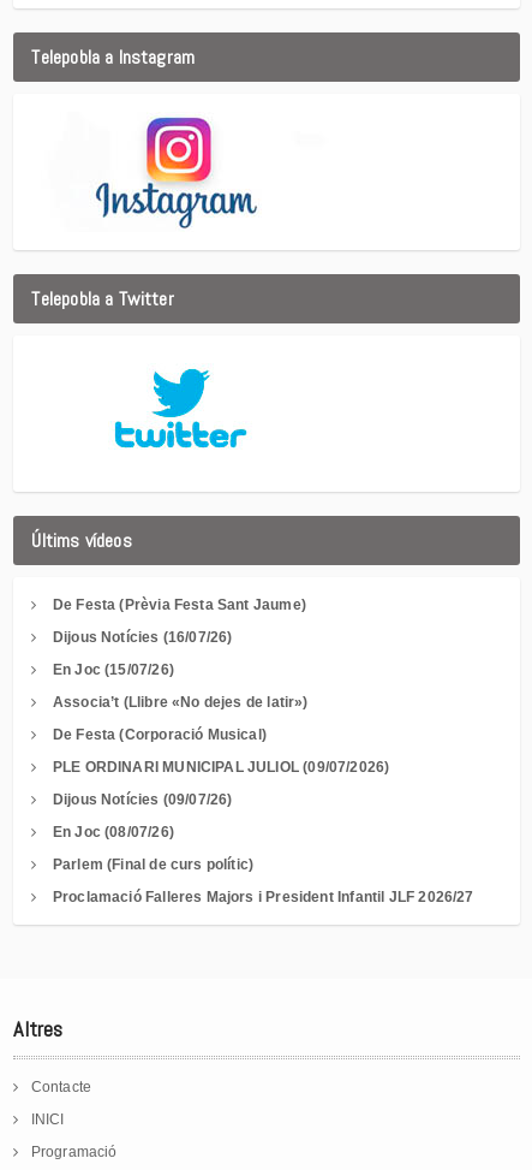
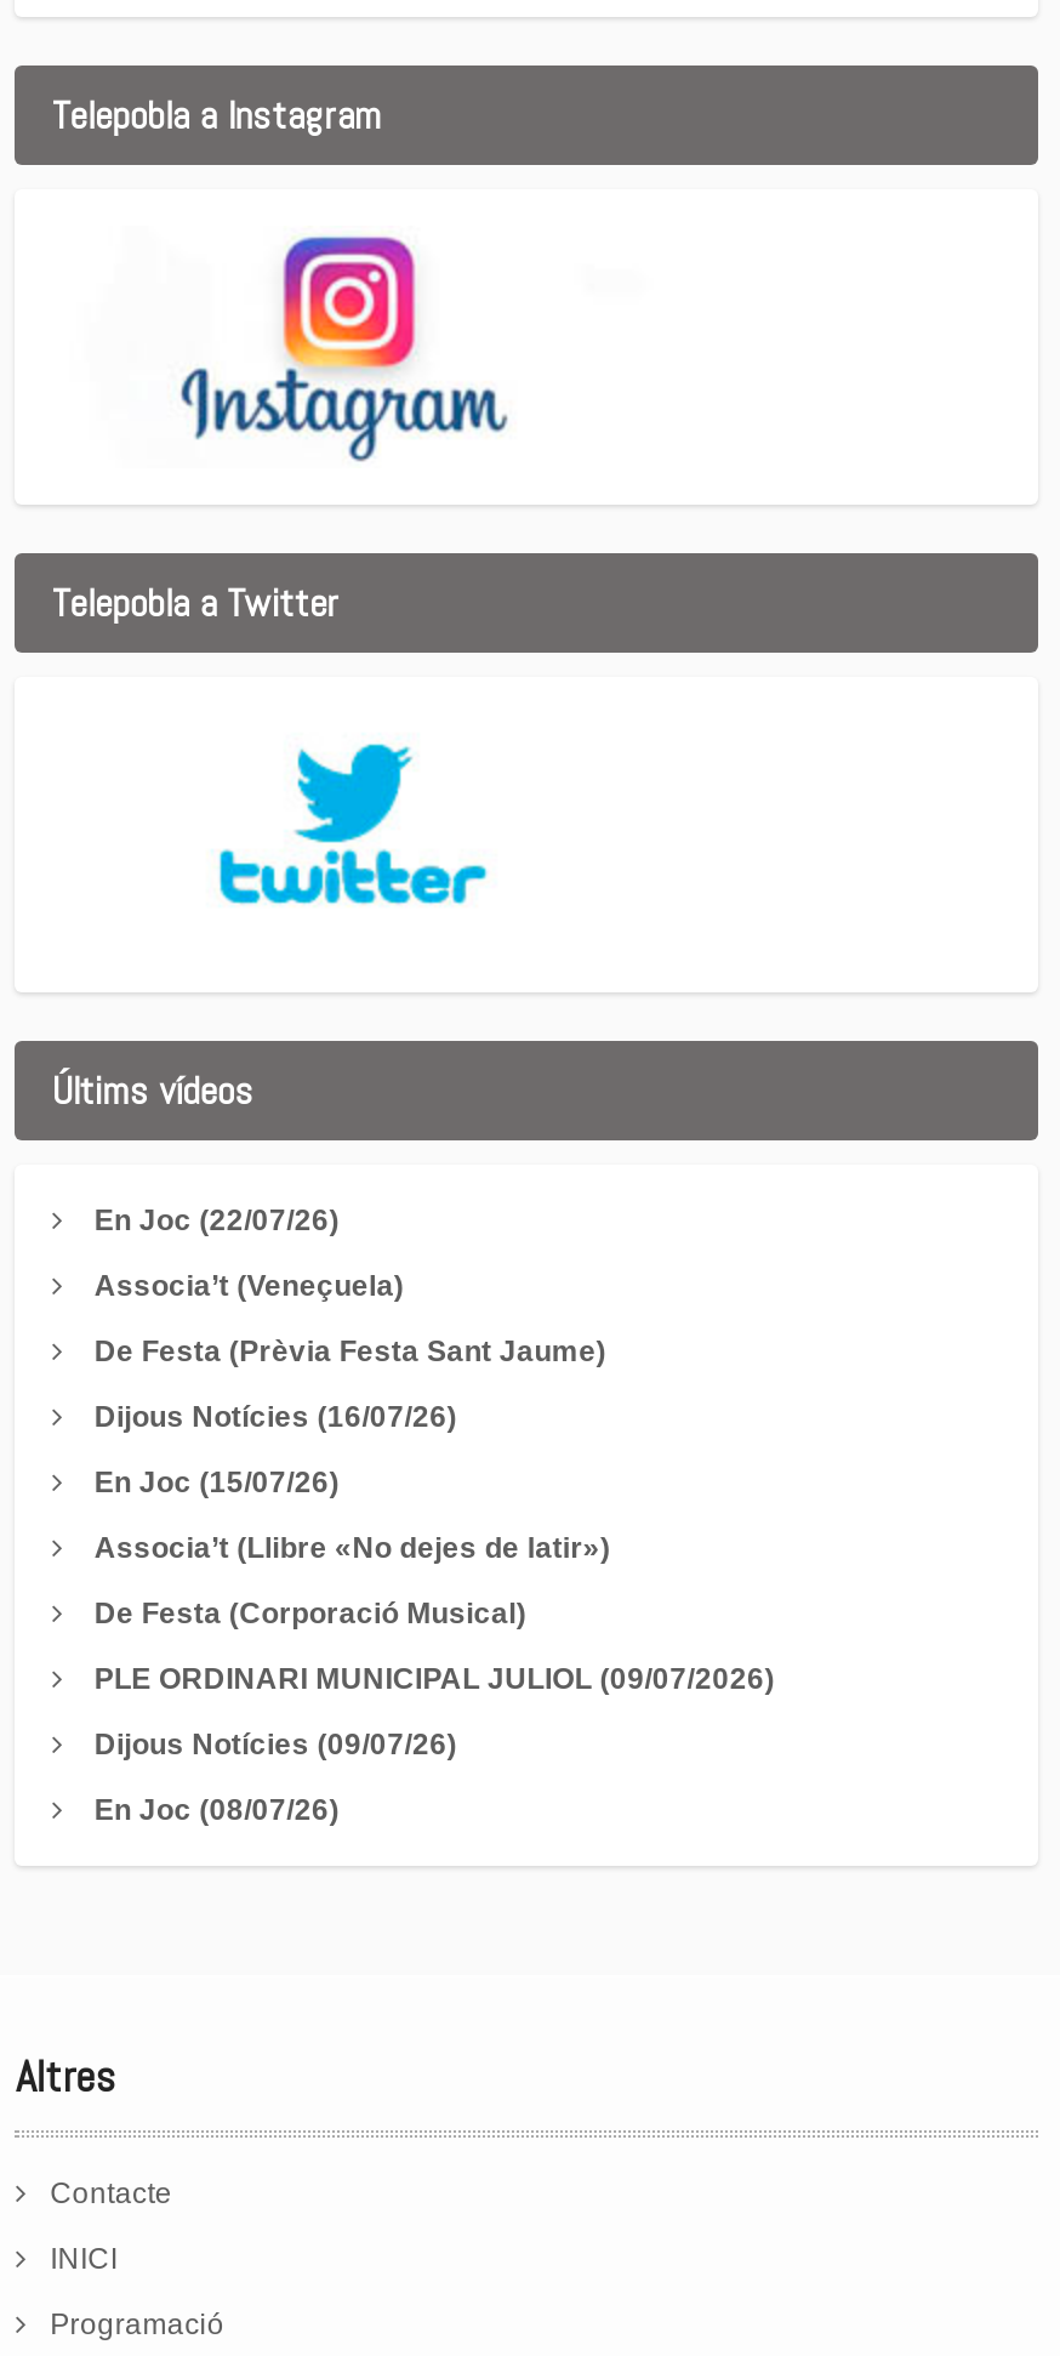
+ En Joc (22/07/26)
+ Associa’t (Veneçuela)

moved down: De Festa (Prèvia Festa Sant Jaume) | Dijous Notícies (16/07/26) | En Joc (15/07/26) | Associa’t (Llibre «No dejes de latir») | De Festa (Corporació Musical) | PLE ORDINARI MUNICIPAL JULIOL (09/07/2026) | Dijous Notícies (09/07/26) | En Joc (08/07/26)

- Parlem (Final de curs polític)
- Proclamació Falleres Majors i President Infantil JLF 2026/27
